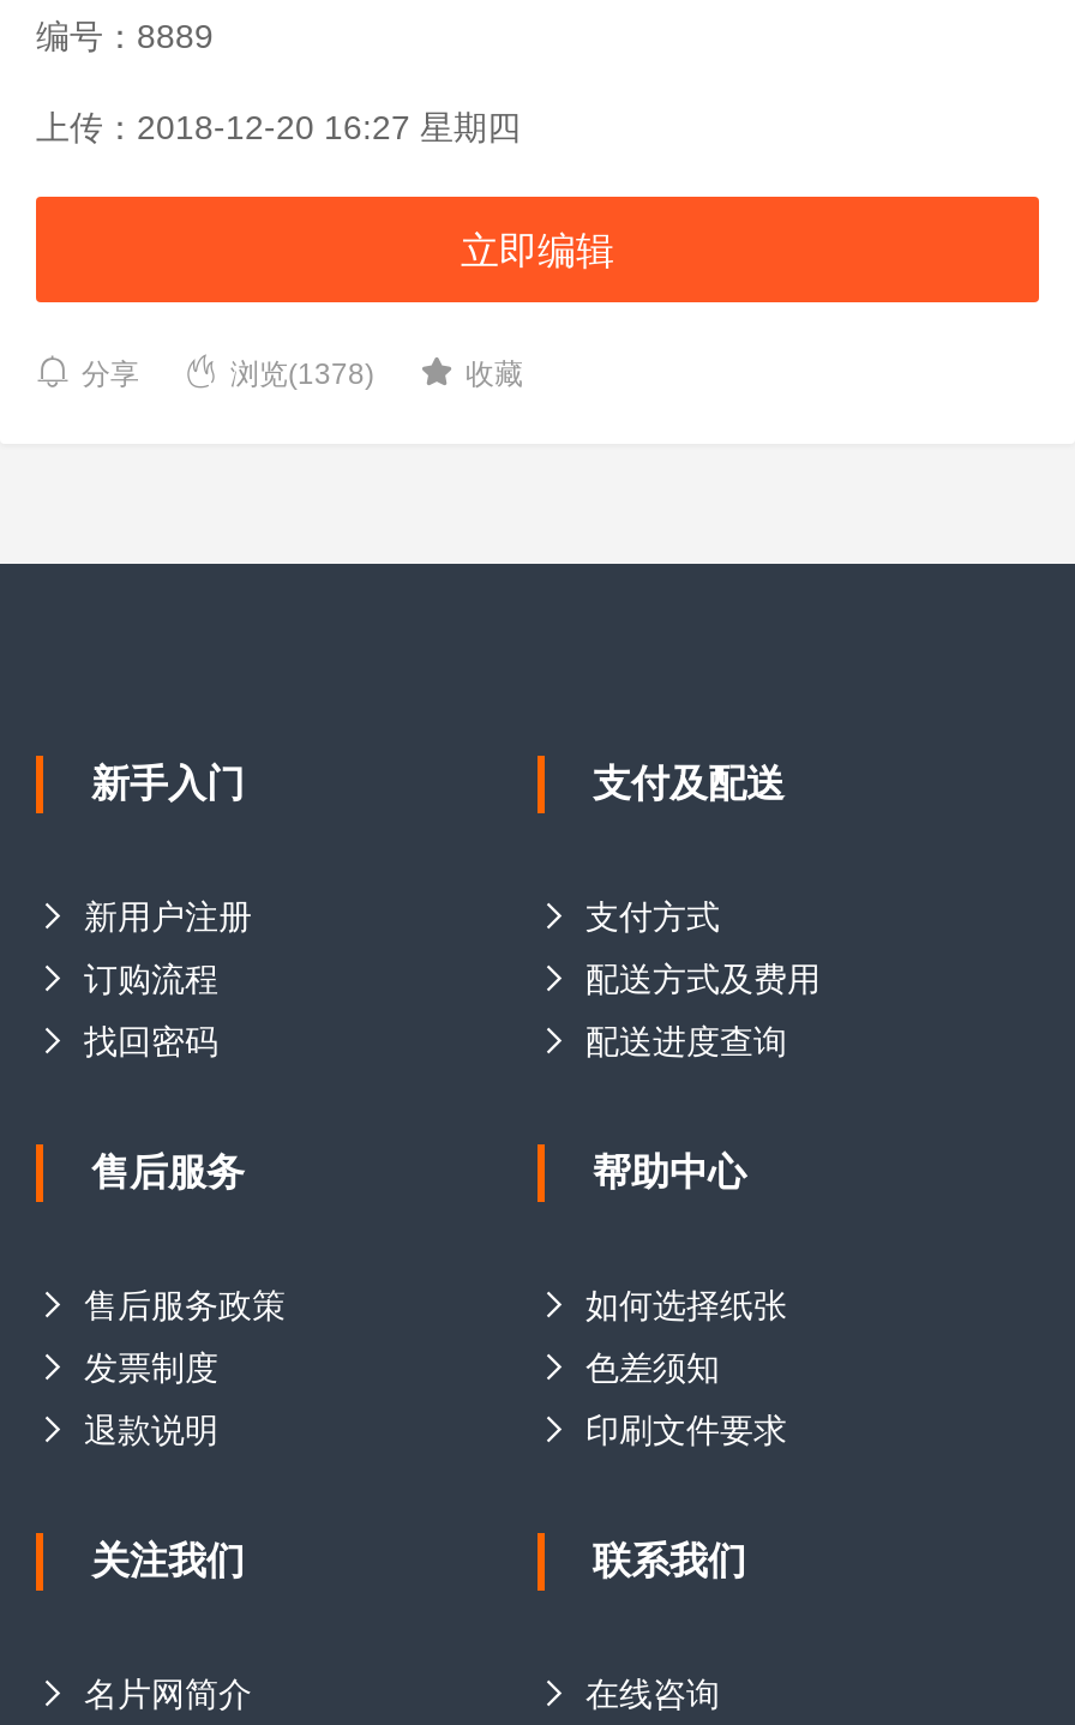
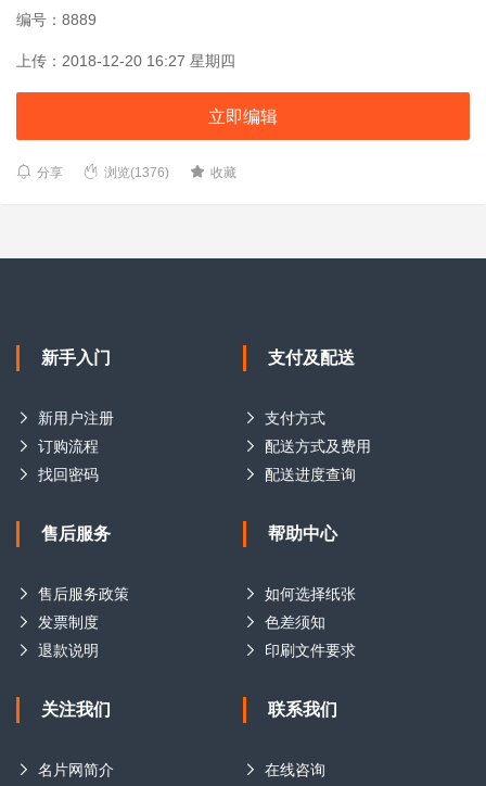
- 浏览(1378)
+ 浏览(1376)
